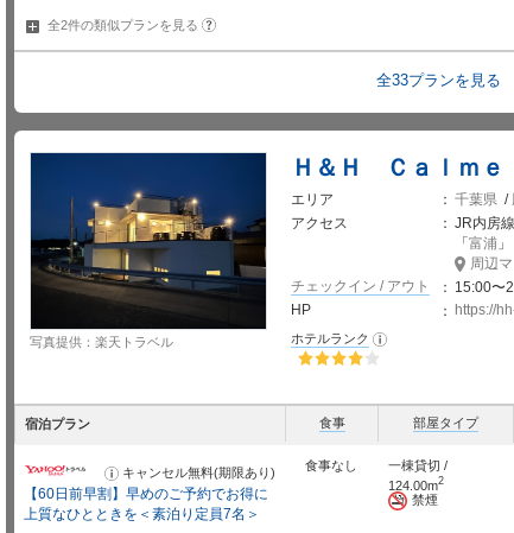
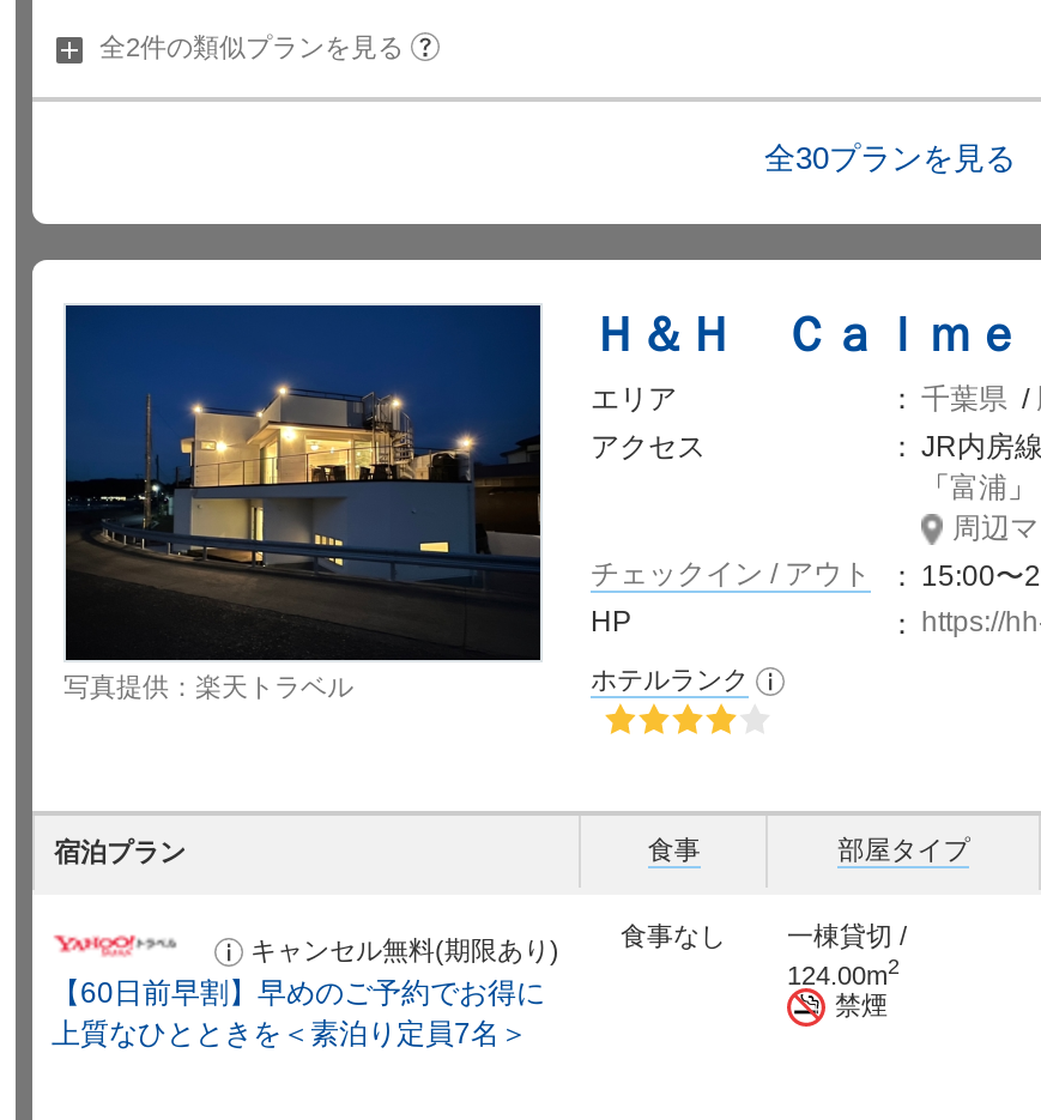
- 全33プランを見る
+ 全30プランを見る
